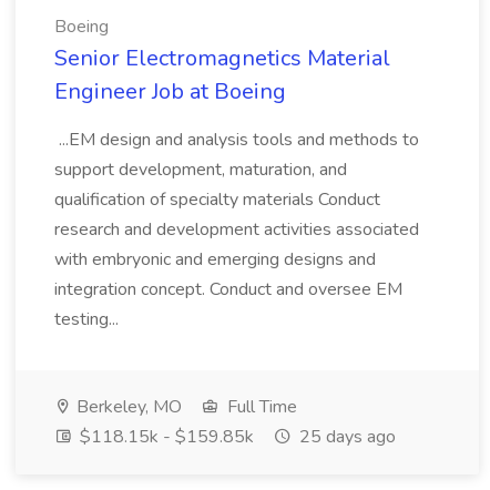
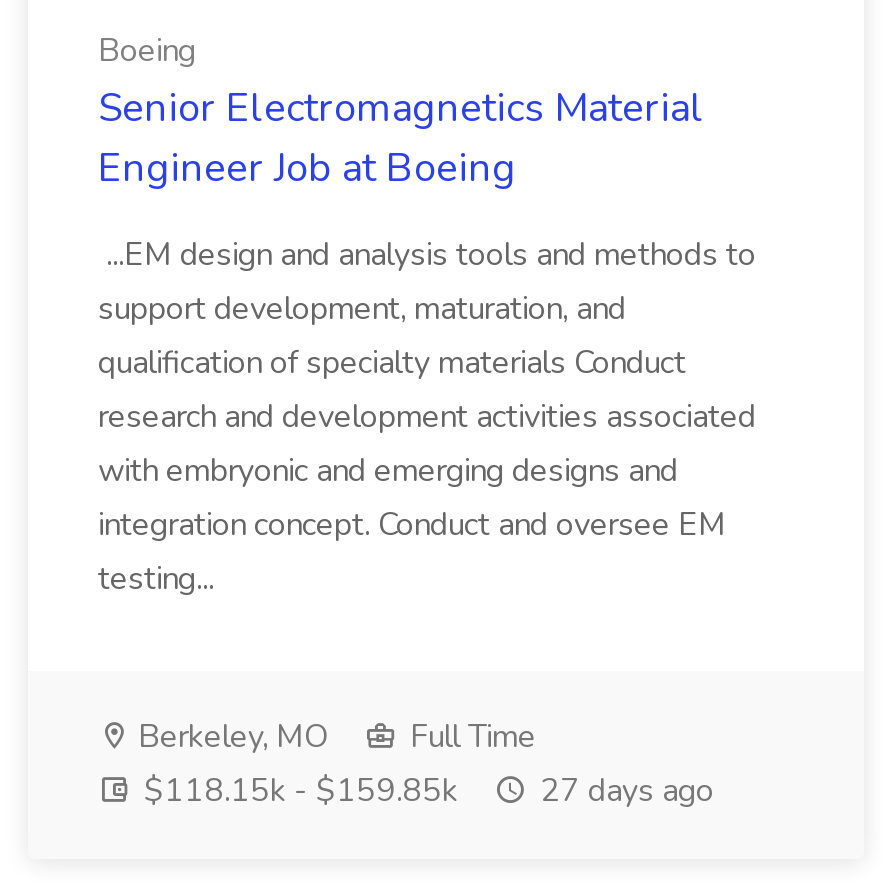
- $118.15k - $159.85k 25 days ago
+ $118.15k - $159.85k 27 days ago
